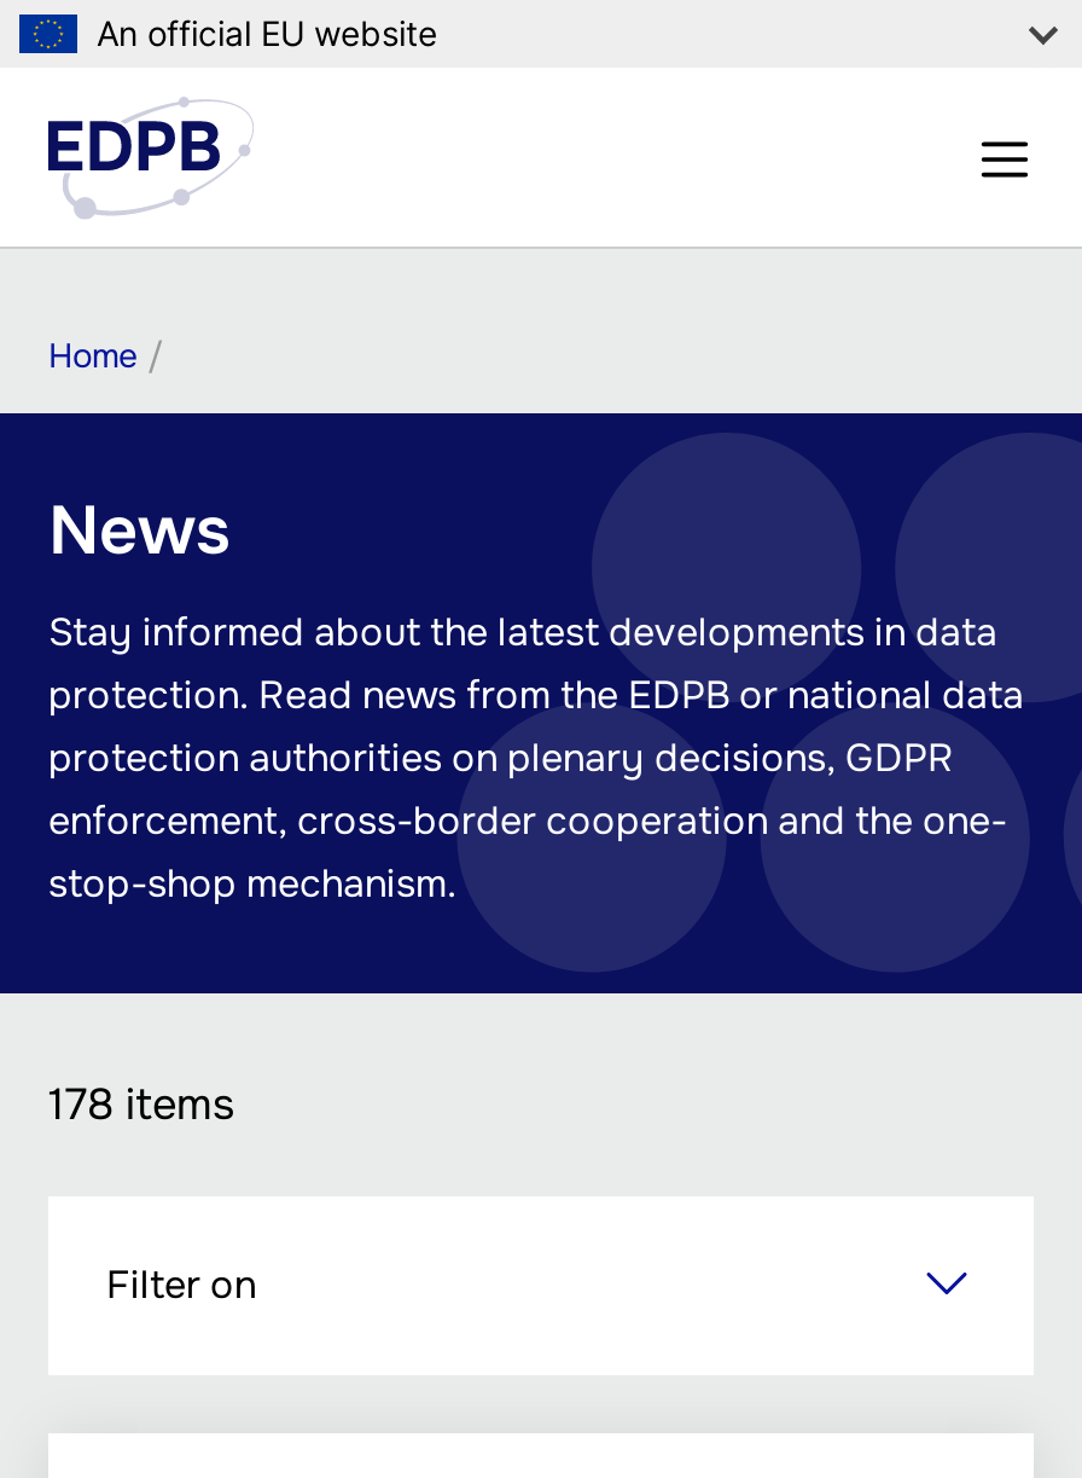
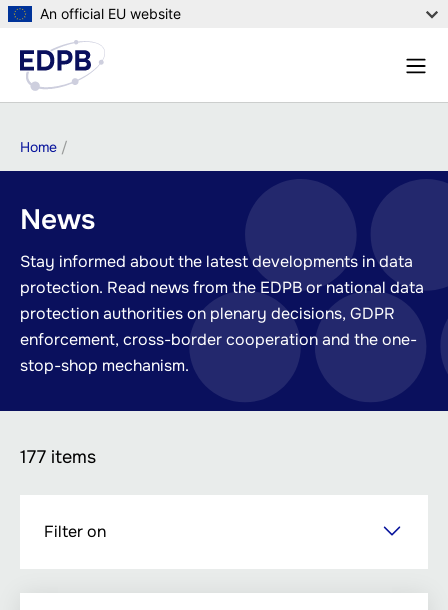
- 178 items
+ 177 items
